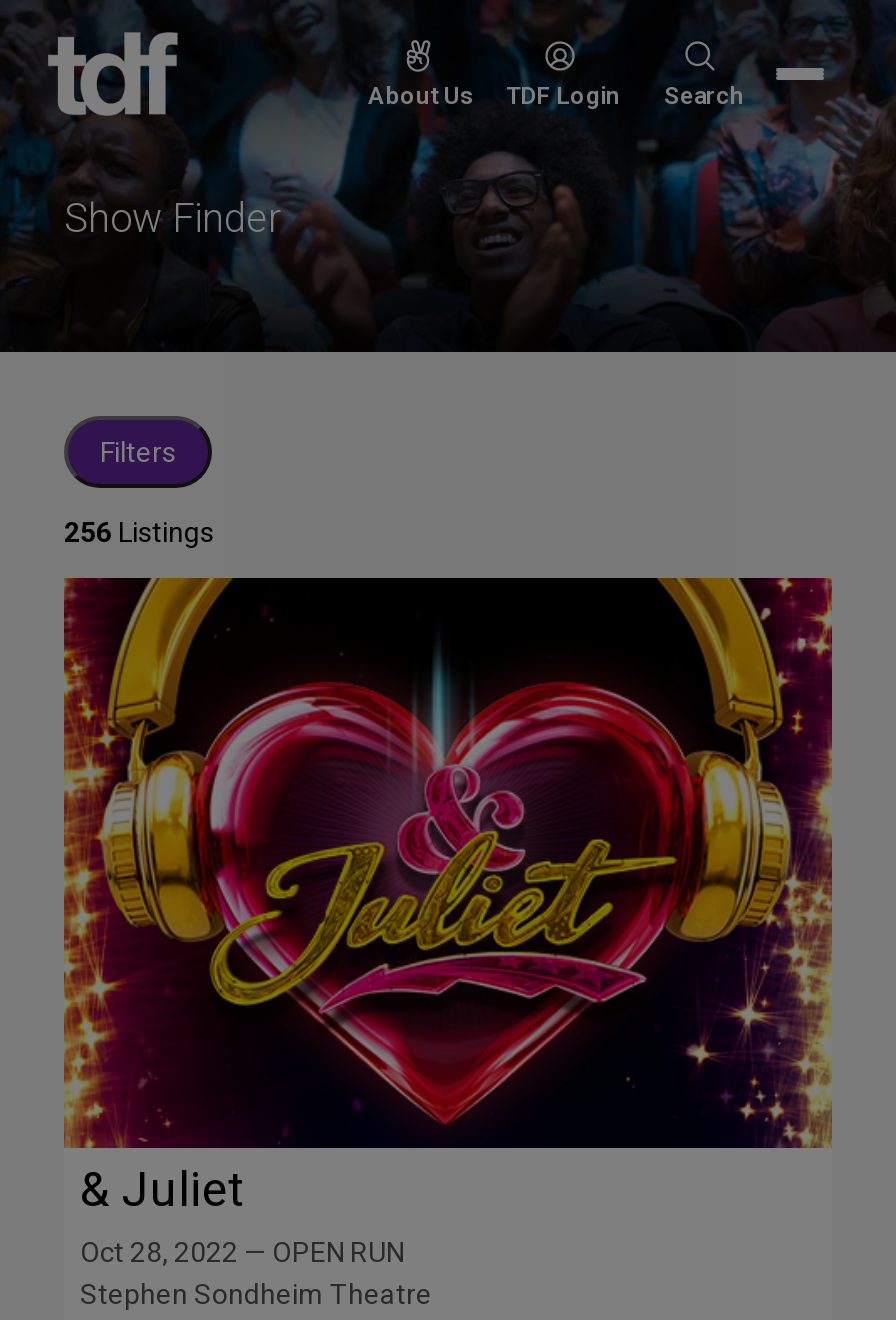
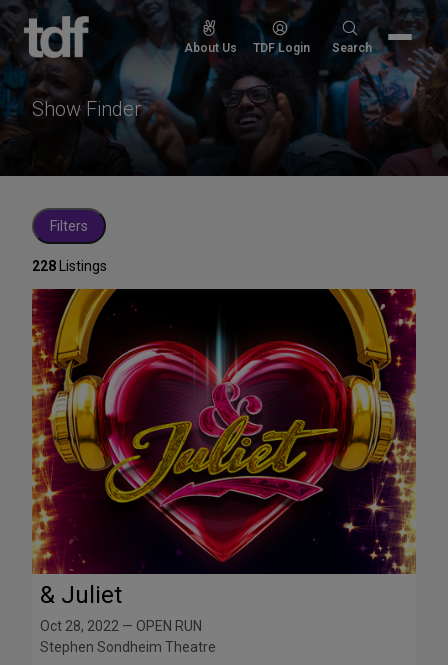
- 256 Listings
+ 228 Listings
